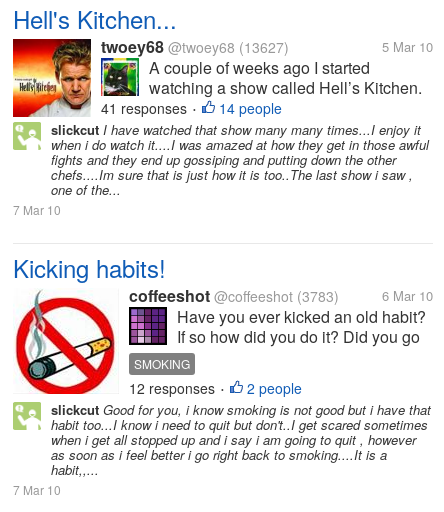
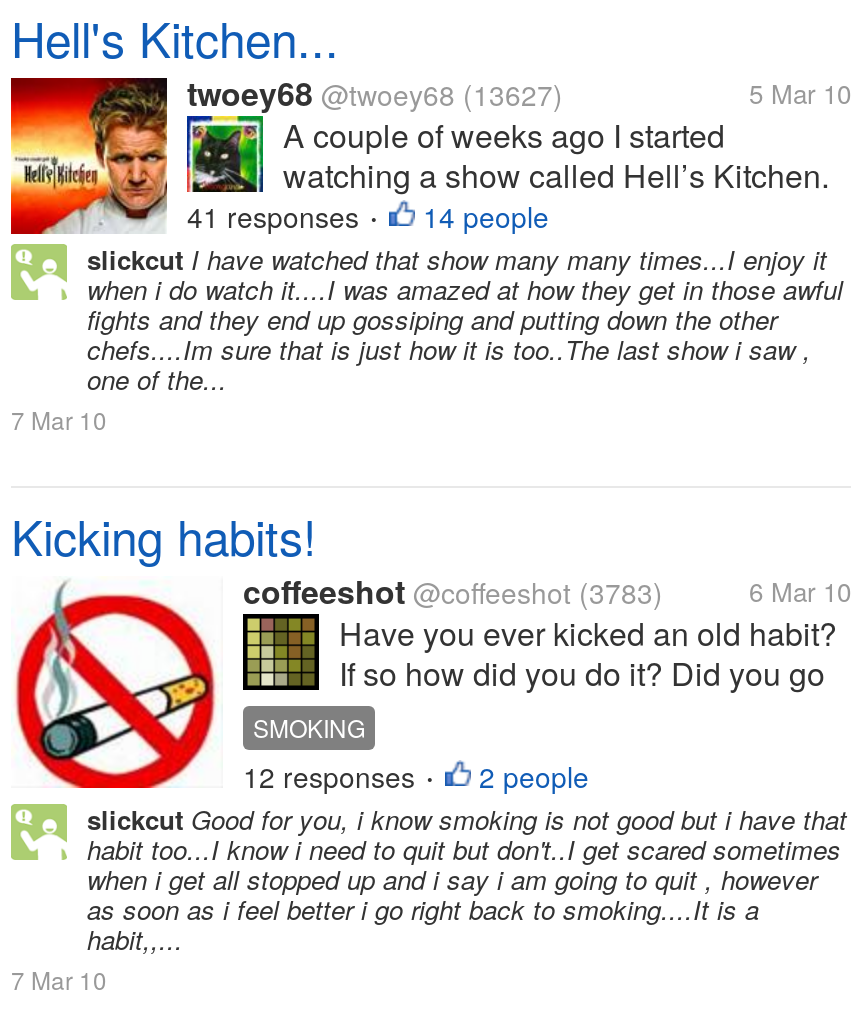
- [image]
+ [image]
